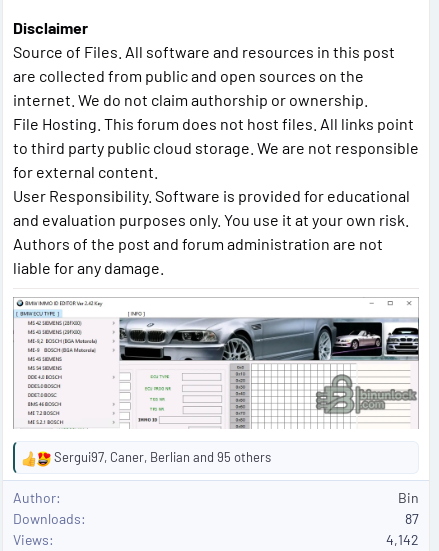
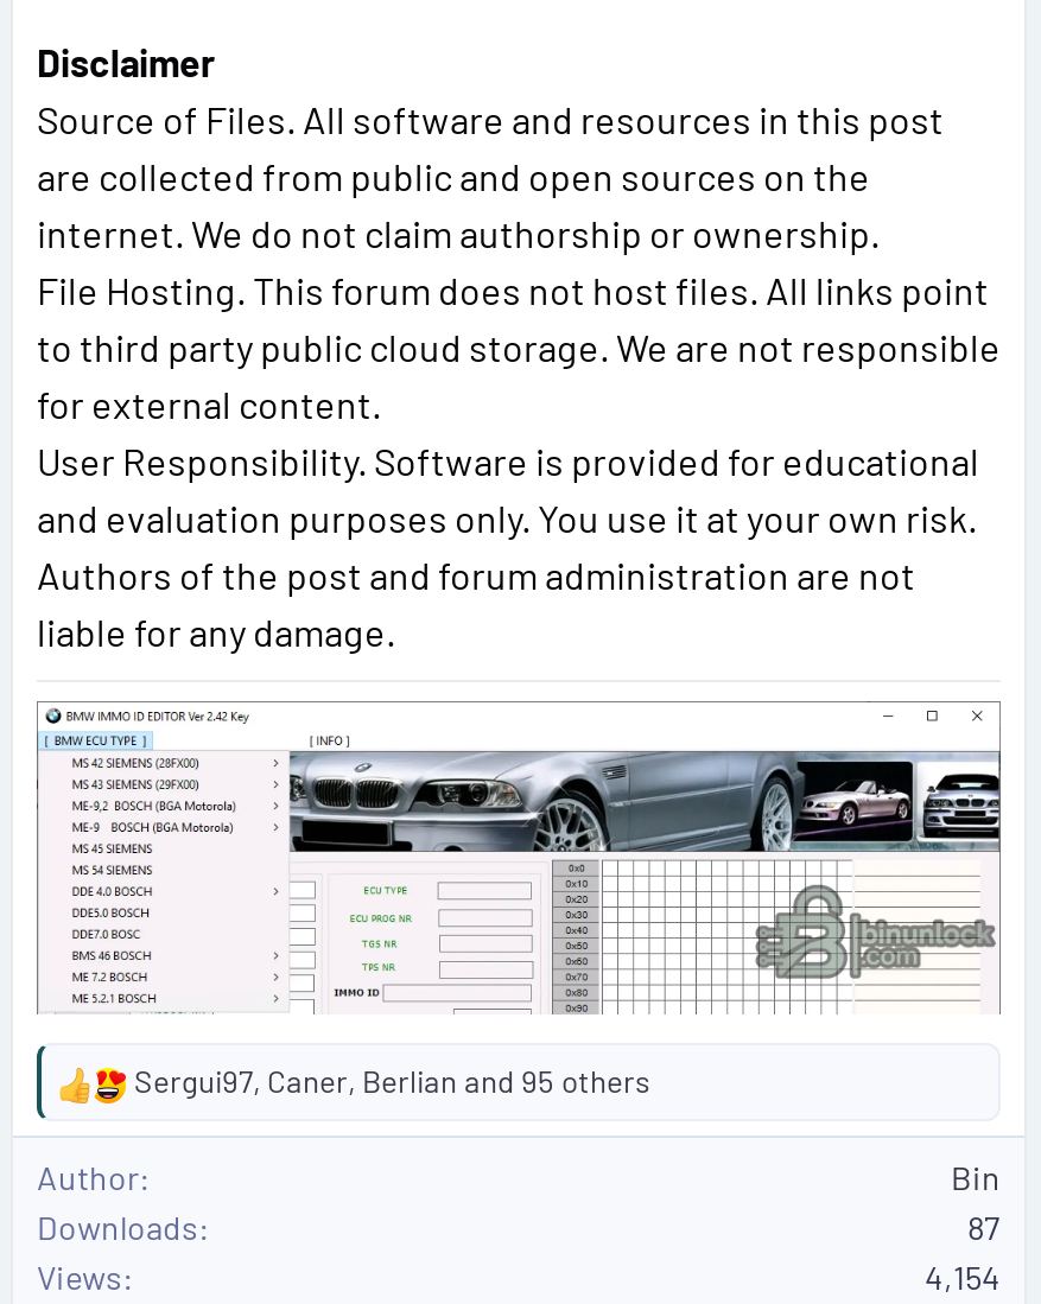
- 4,142
+ 4,154
